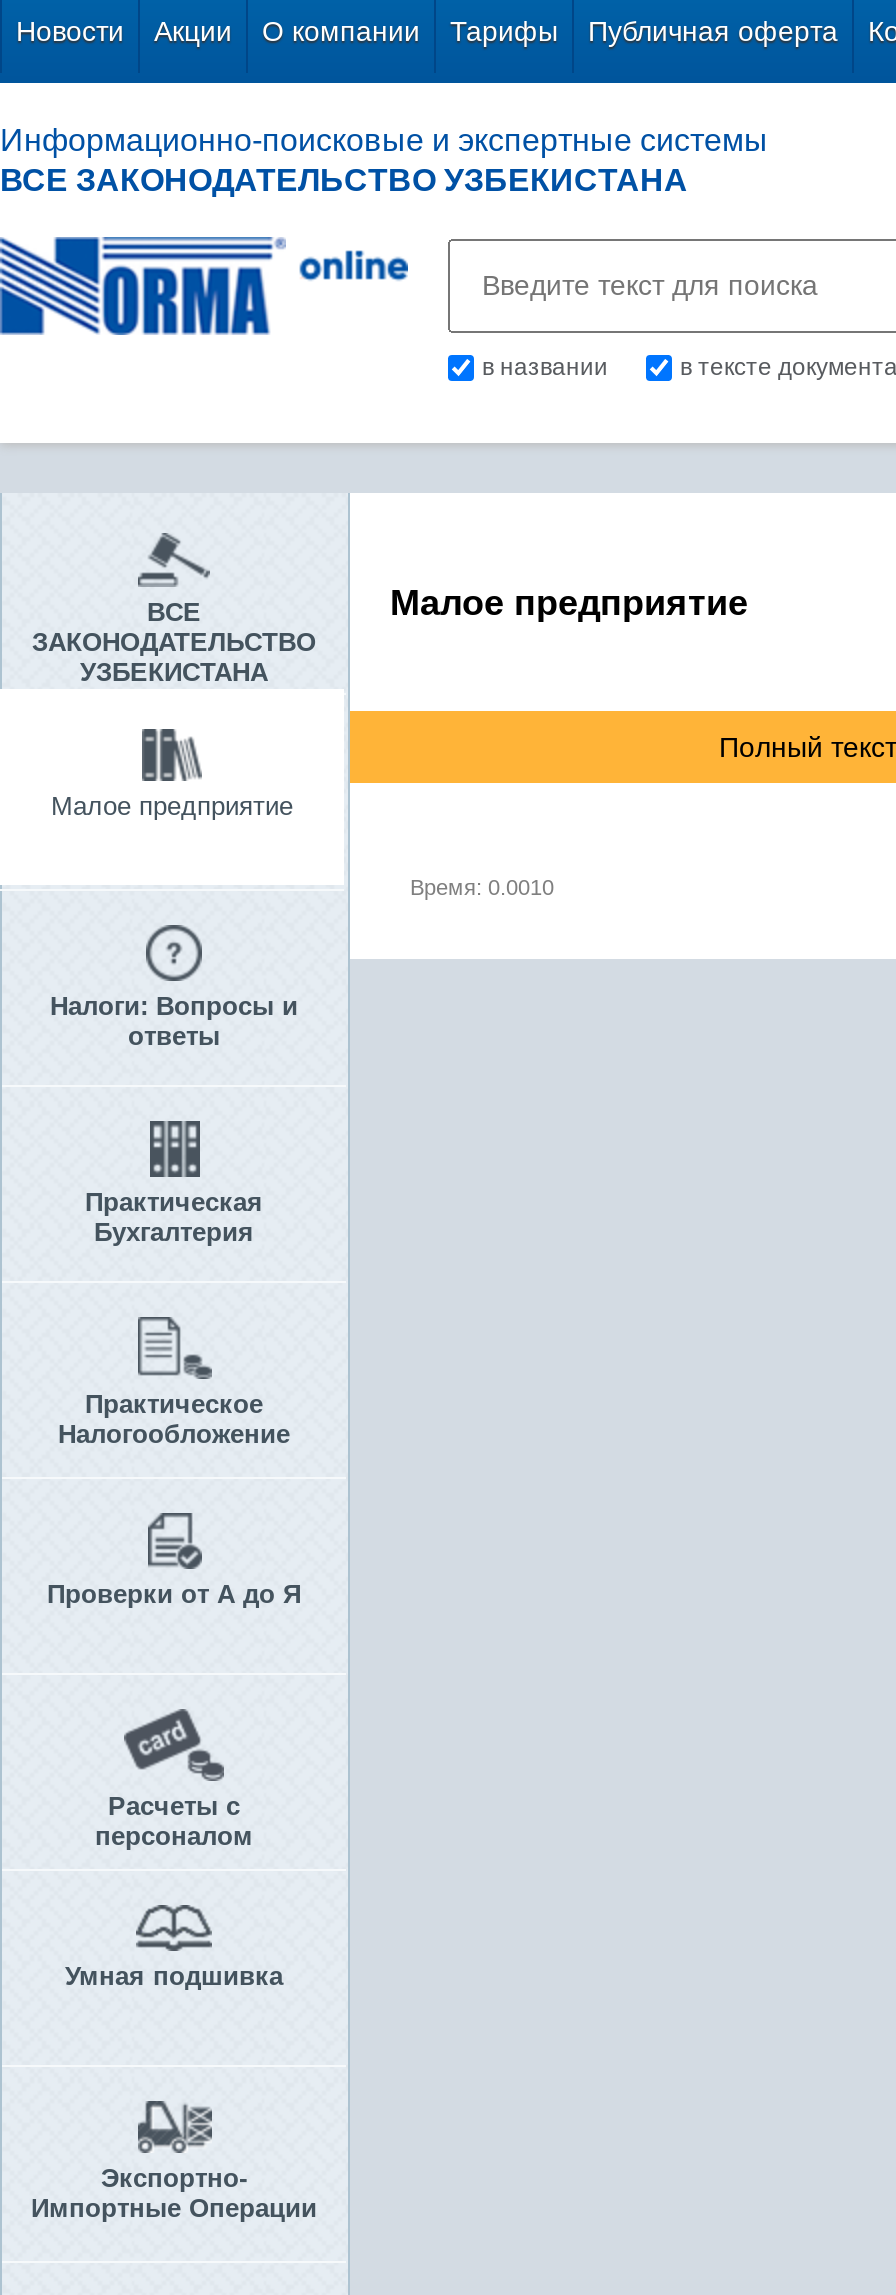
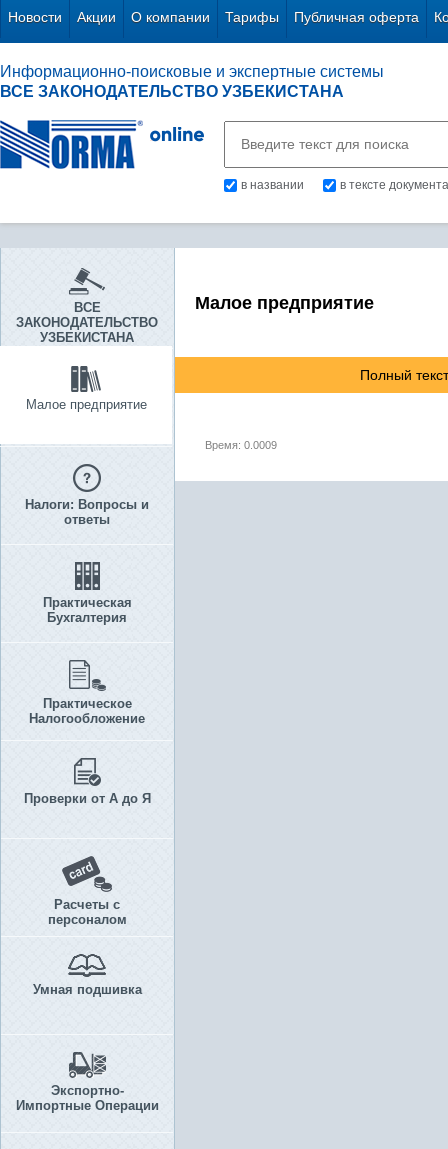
- Время: 0.0010
+ Время: 0.0009
